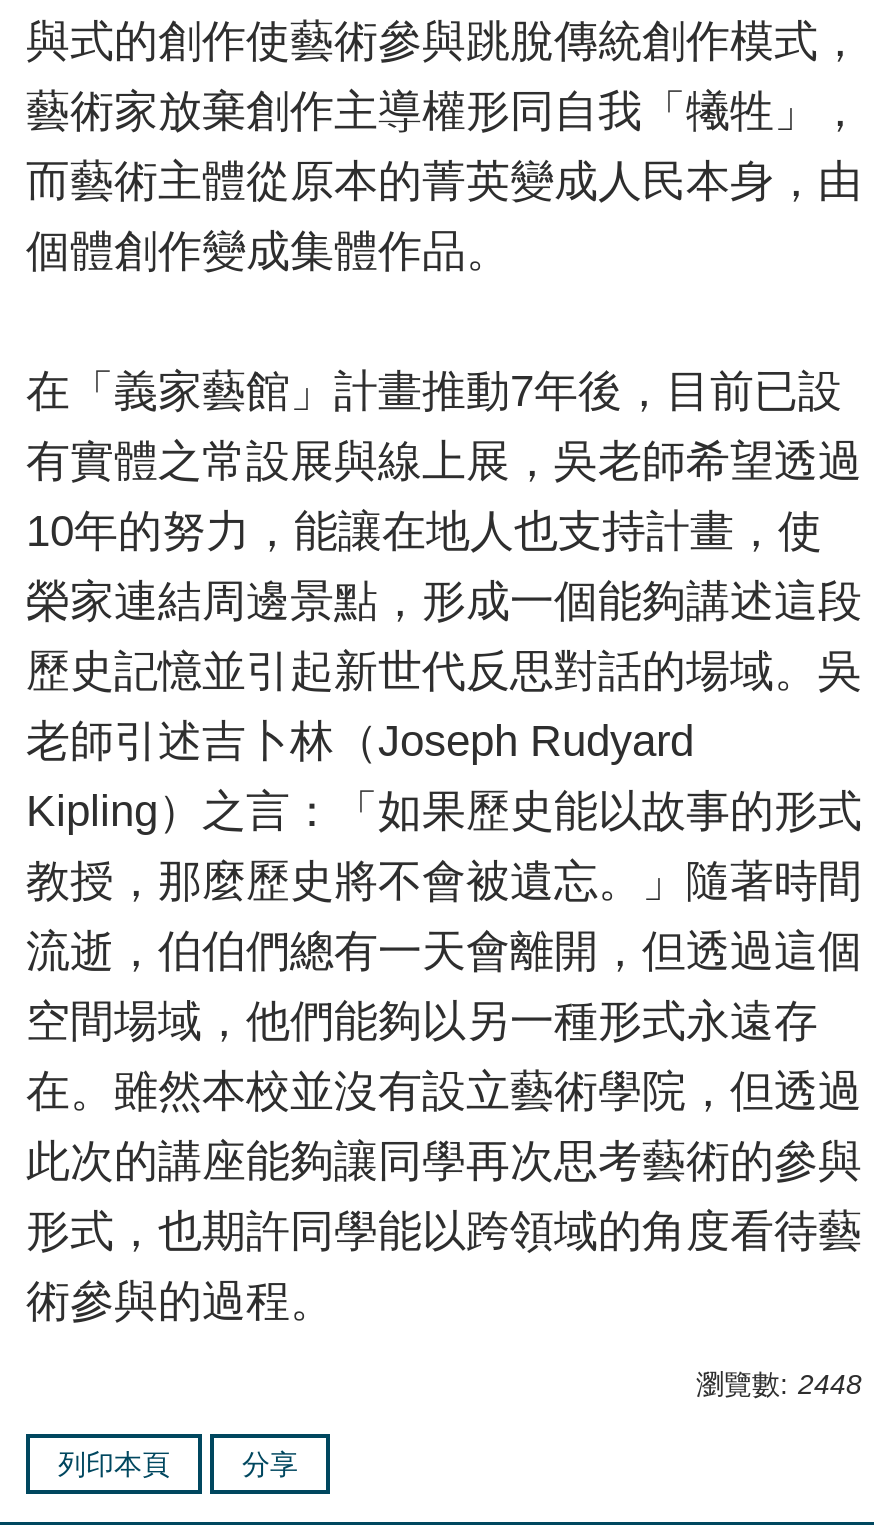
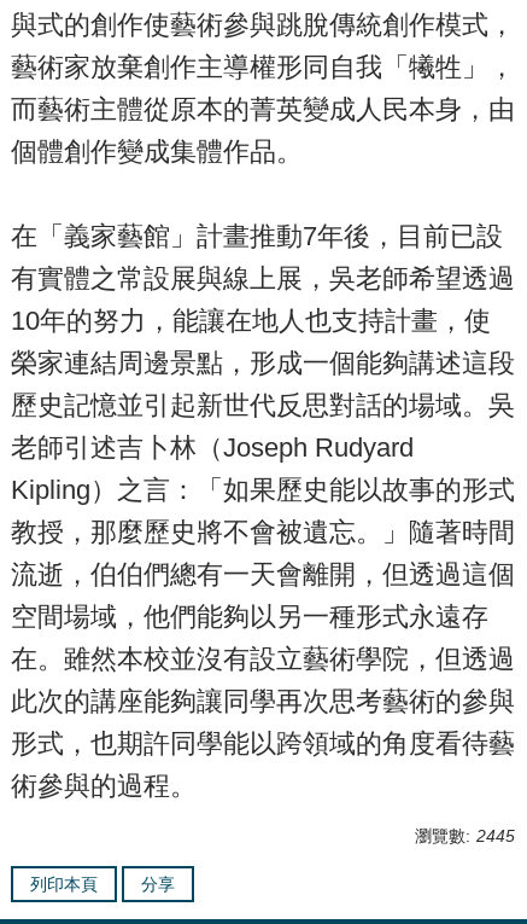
- 瀏覽數: 2448
+ 瀏覽數: 2445
